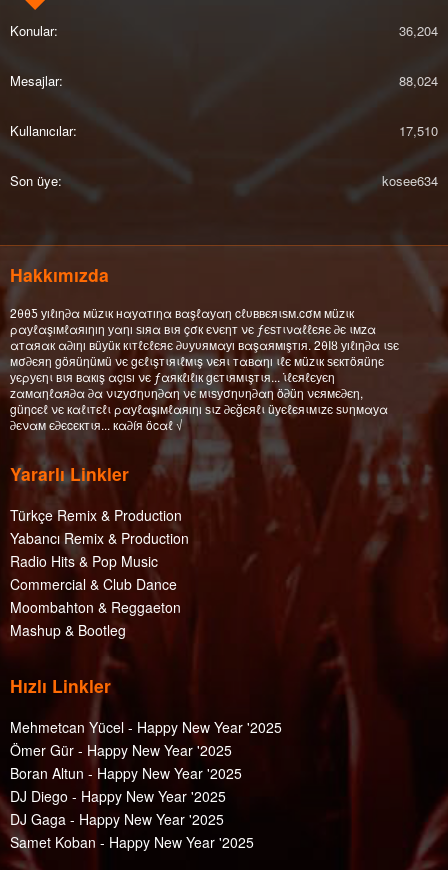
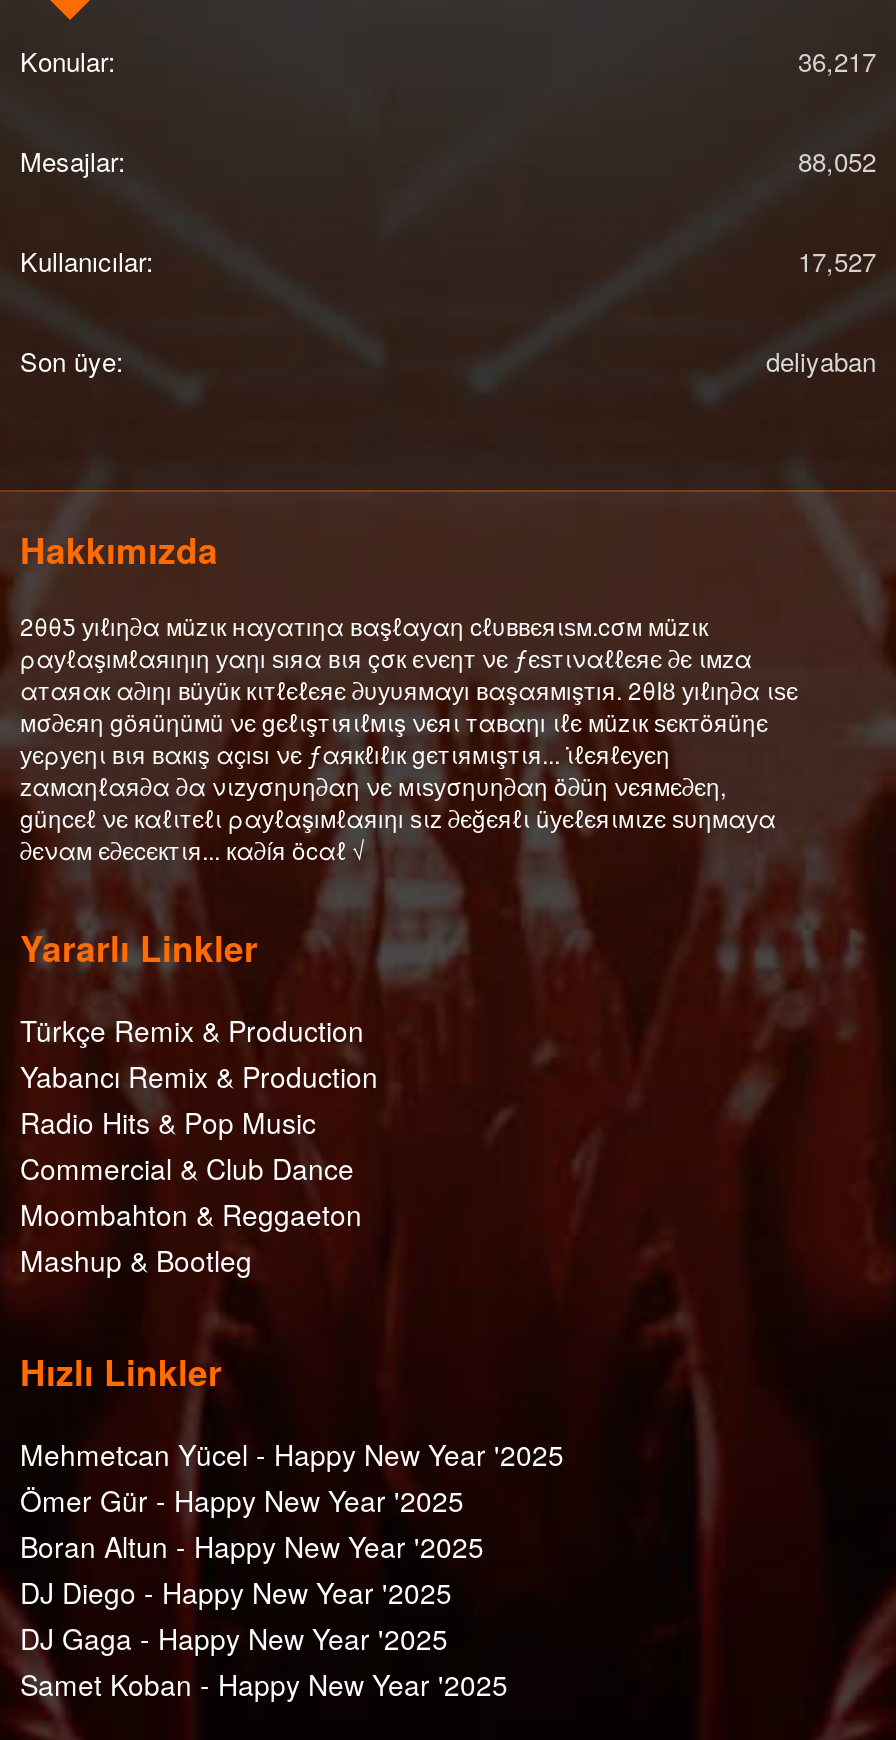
- 36,204
+ 36,217

- 88,024
+ 88,052

- 17,510
+ 17,527

- kosee634
+ deliyaban
